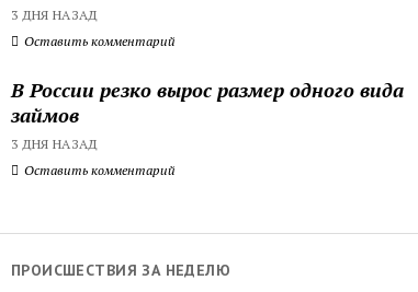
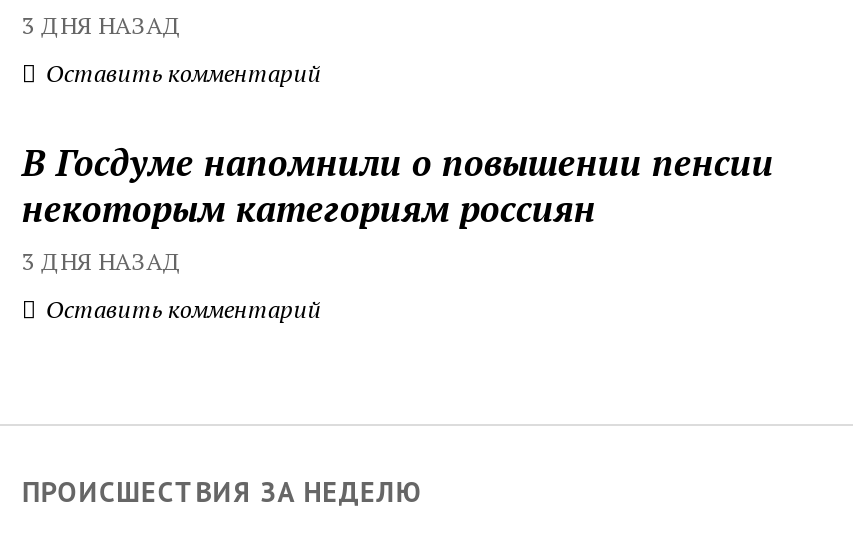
- В России резко вырос размер одного вида
- займов
+ В Госдуме напомнили о повышении пенсии
+ некоторым категориям россиян
